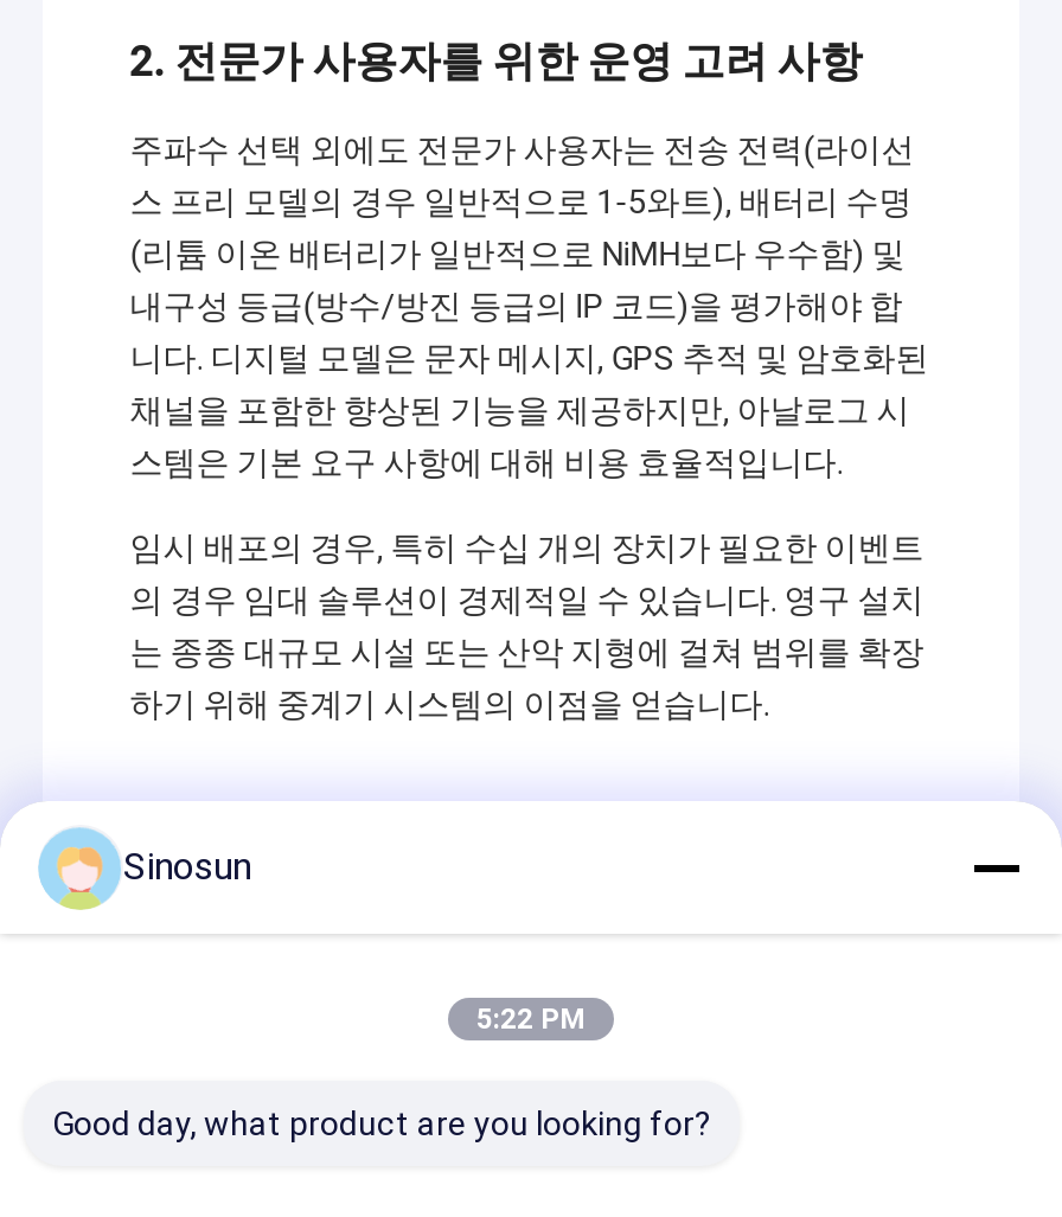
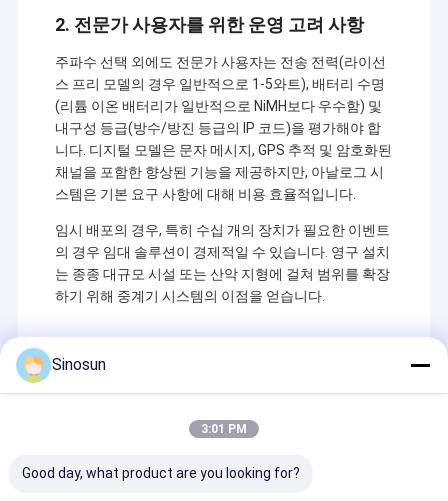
- 5:22 PM
+ 3:01 PM
